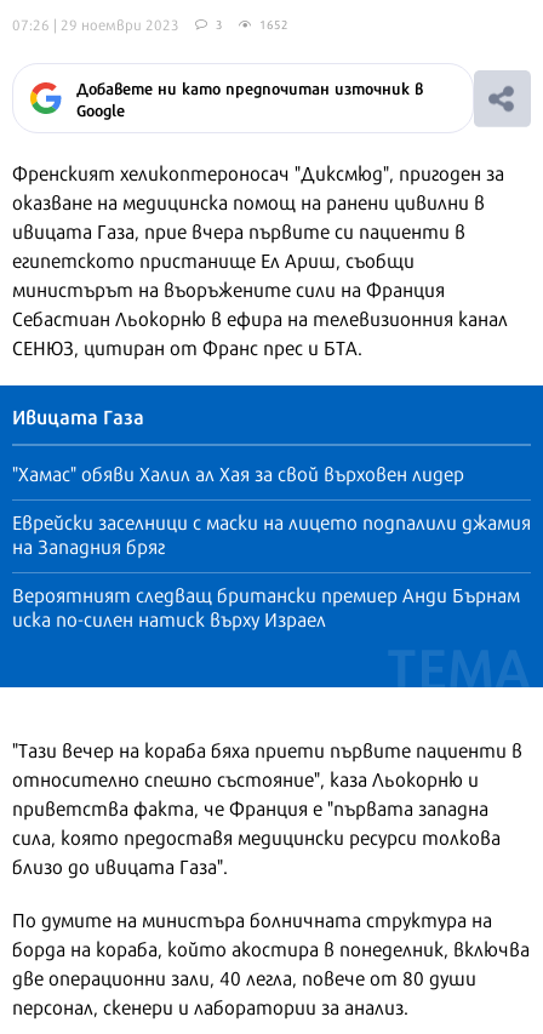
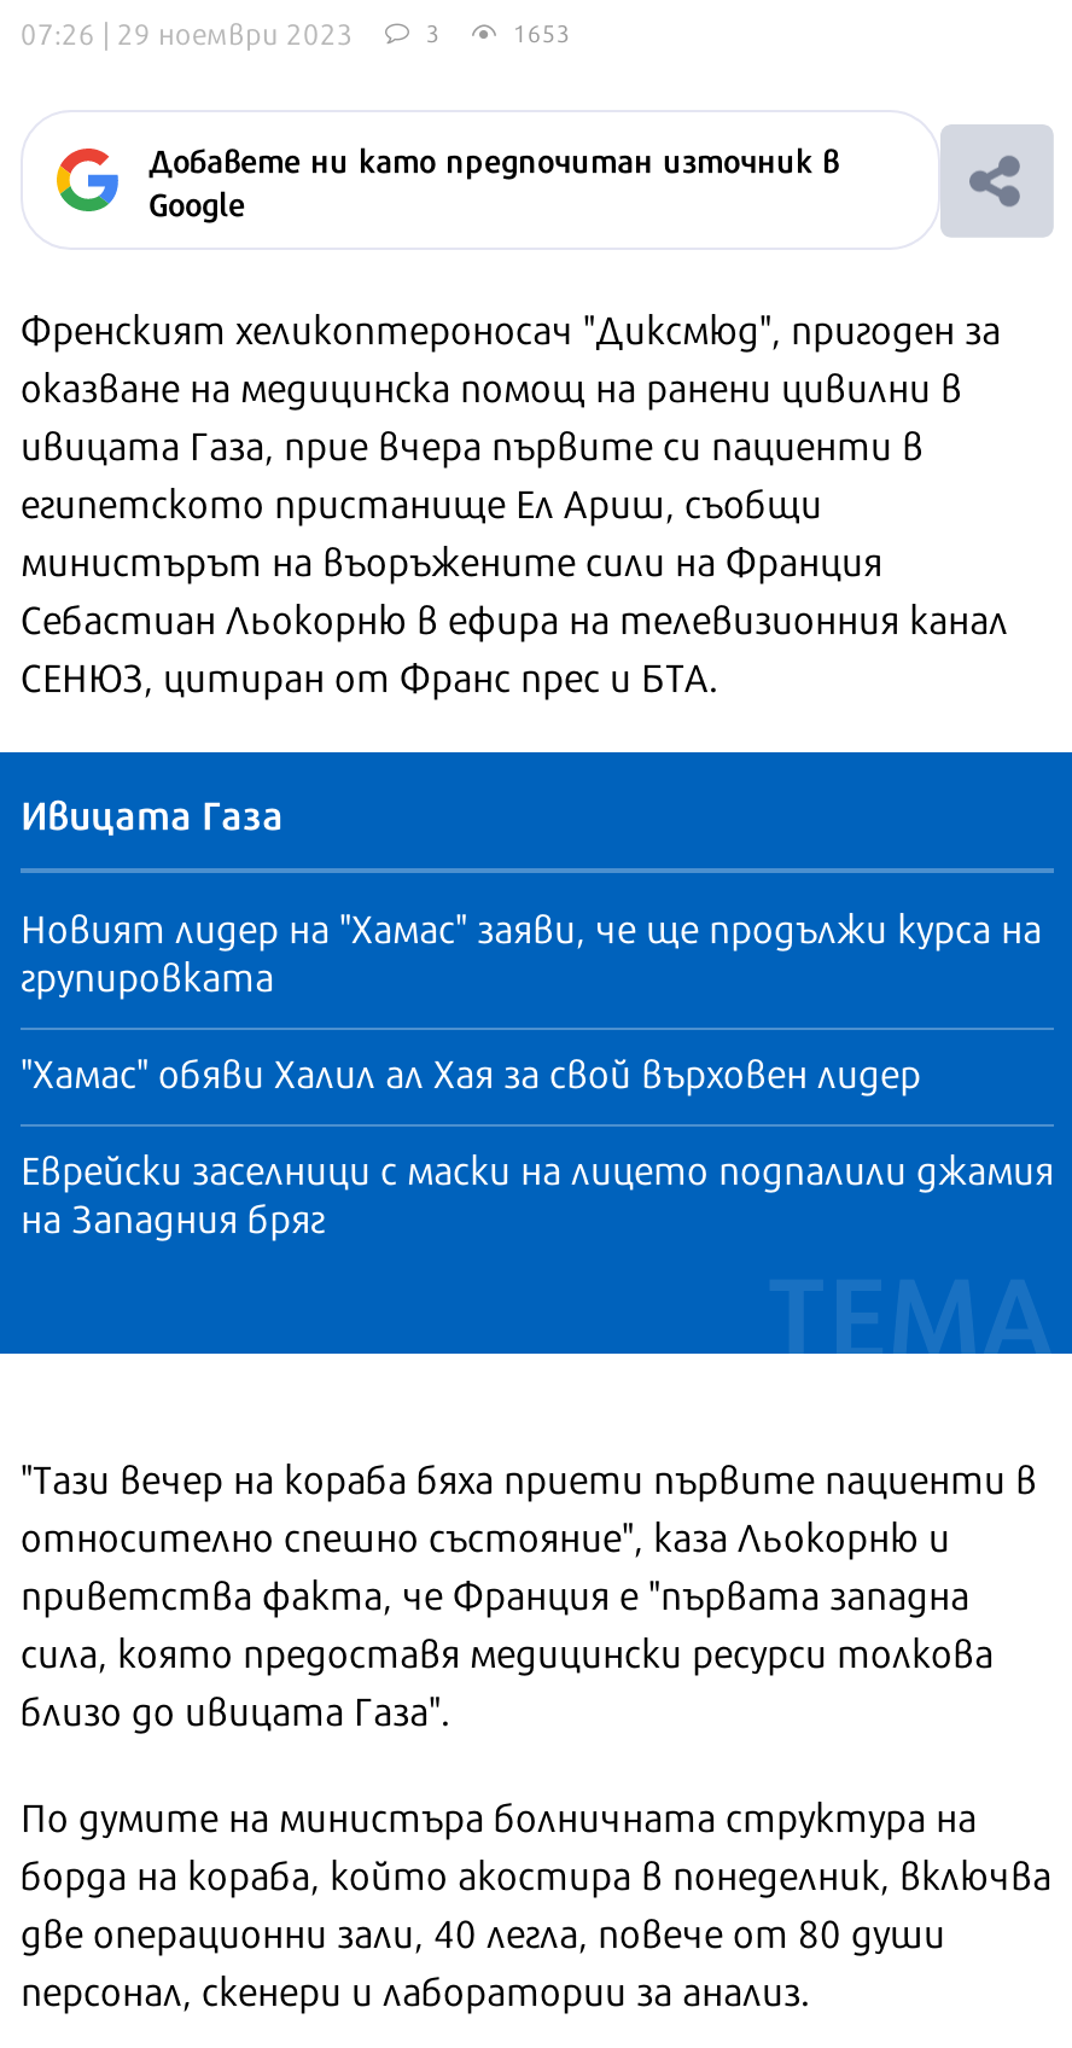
- 1652
+ 1653

+ Новият лидер на "Хамас" заяви, че ще продължи курса на
+ групировката

moved down: "Хамас" обяви Халил ал Хая за свой върховен лидер | Еврейски заселници с маски на лицето подпалили джамия | на Западния бряг

- Вероятният следващ британски премиер Анди Бърнам
- иска по-силен натиск върху Израел
